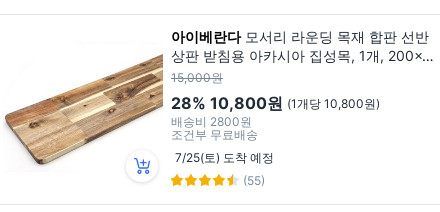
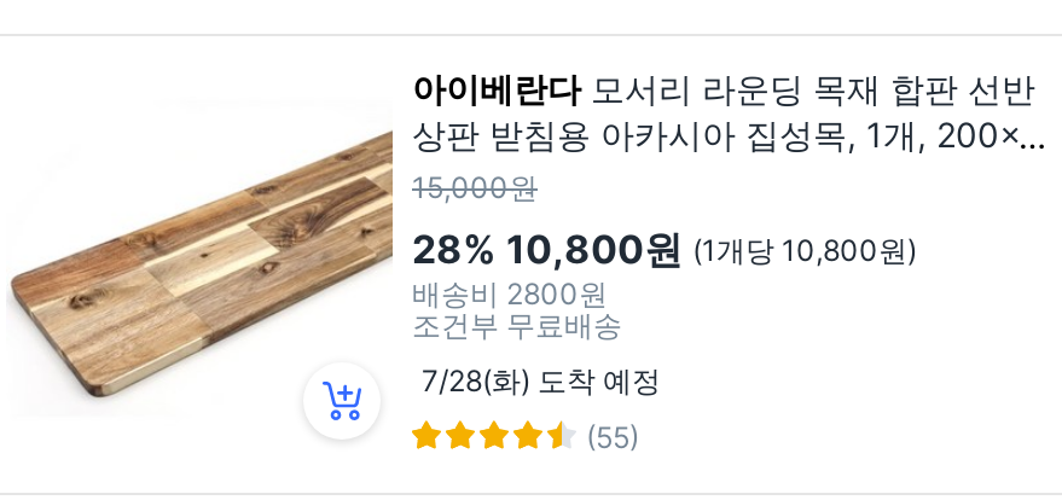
- 7/25(토) 도착 예정
+ 7/28(화) 도착 예정
